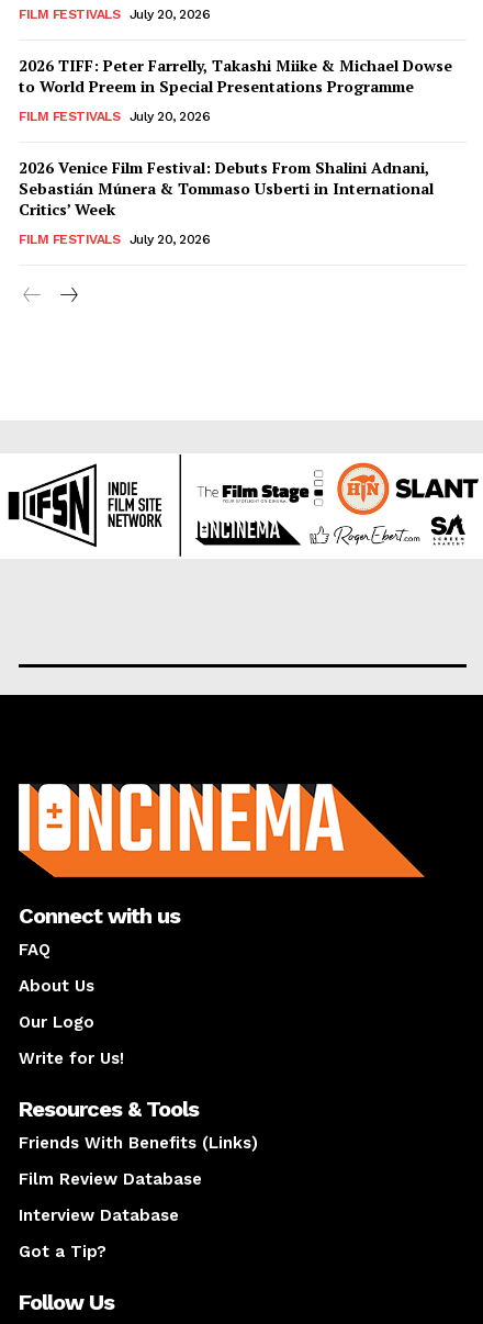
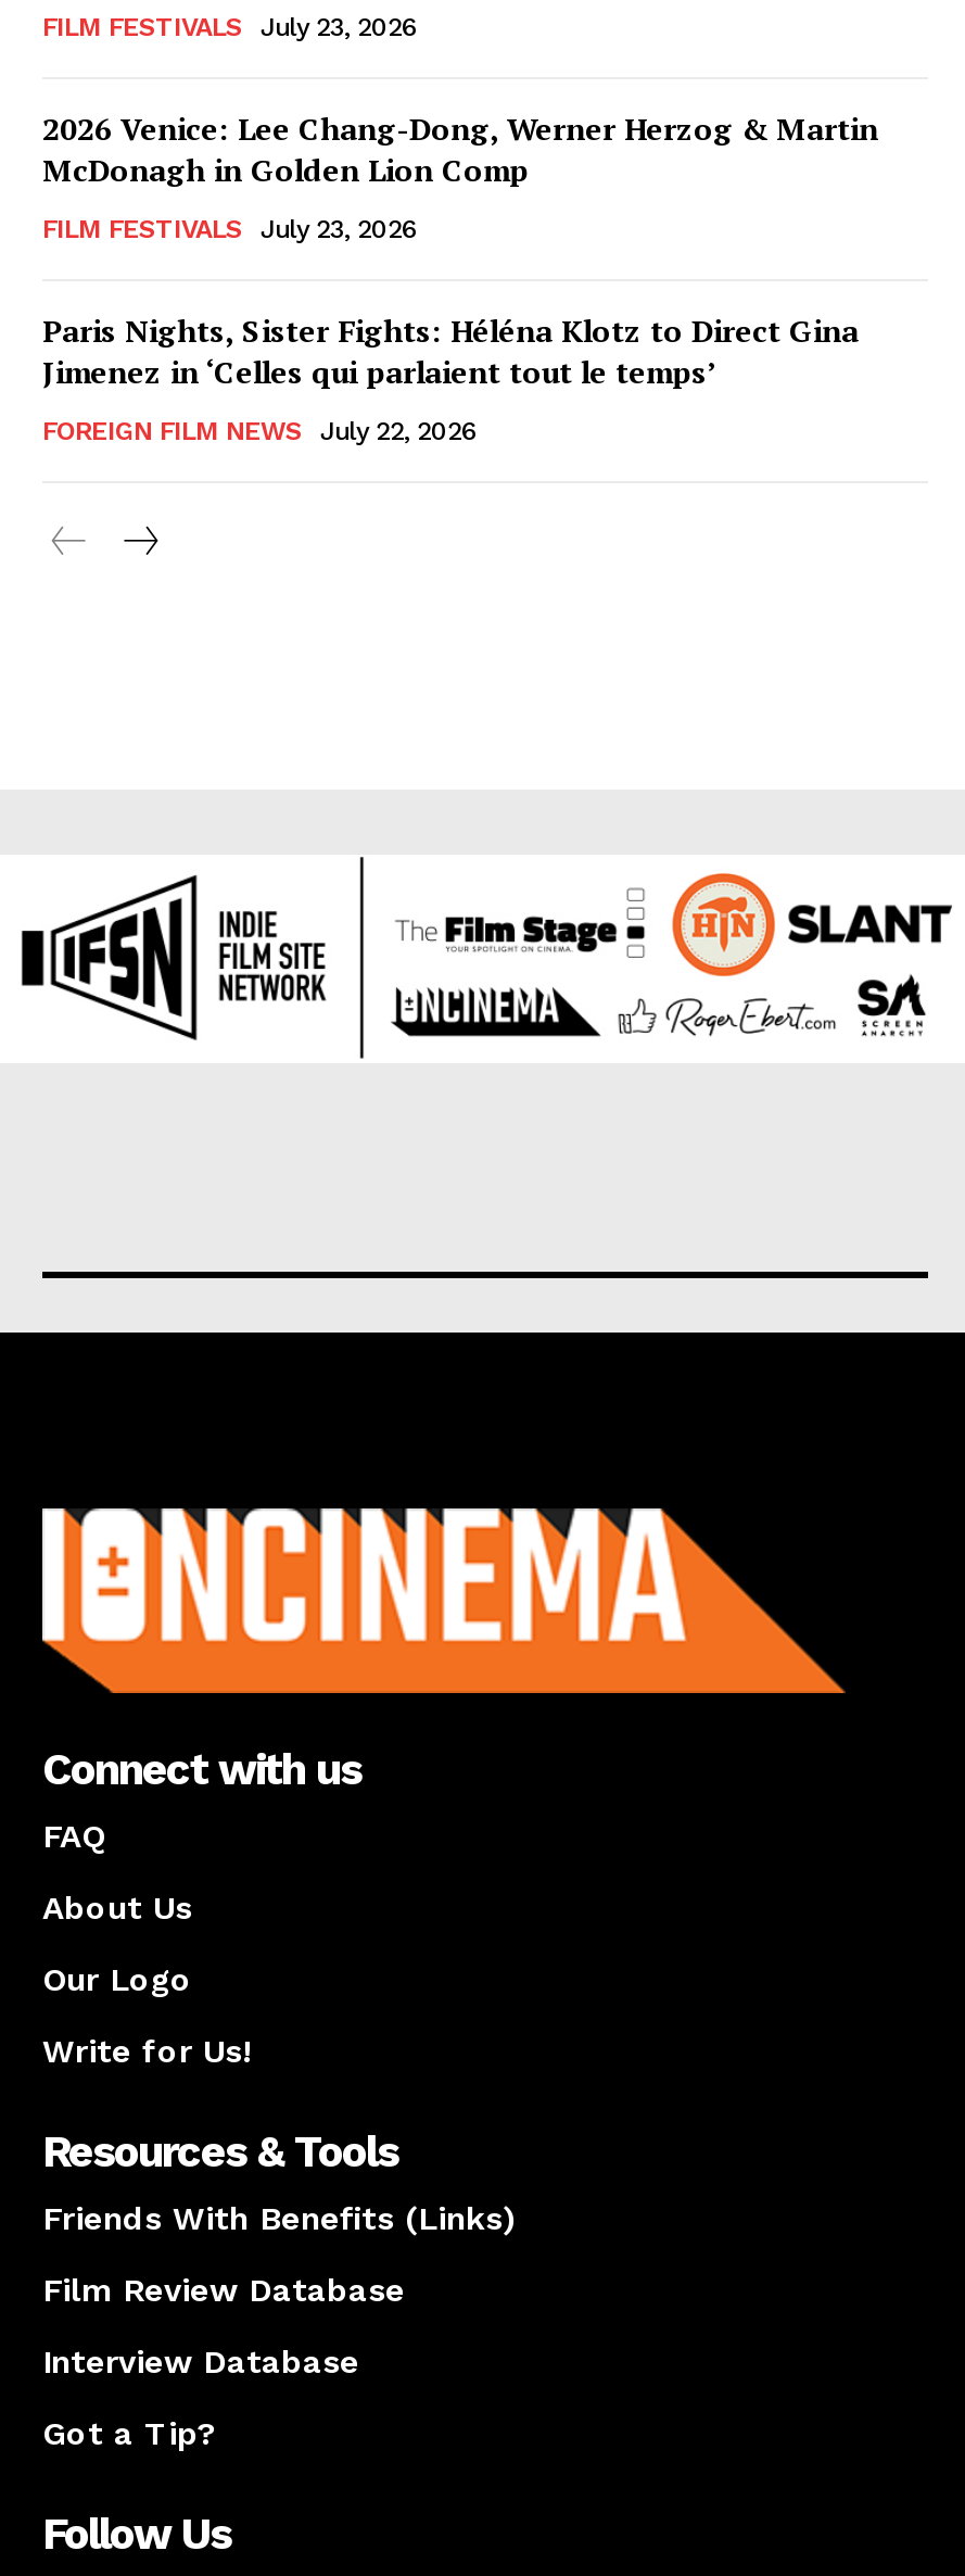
- FILM FESTIVALS July 20, 2026
+ FILM FESTIVALS July 23, 2026

- 2026 TIFF: Peter Farrelly, Takashi Miike & Michael Dowse
- to World Preem in Special Presentations Programme
+ 2026 Venice: Lee Chang-Dong, Werner Herzog & Martin
+ McDonagh in Golden Lion Comp

- FILM FESTIVALS July 20, 2026
+ FILM FESTIVALS July 23, 2026

- 2026 Venice Film Festival: Debuts From Shalini Adnani,
- Sebastián Múnera & Tommaso Usberti in International
- Critics’ Week
+ Paris Nights, Sister Fights: Héléna Klotz to Direct Gina
+ Jimenez in ‘Celles qui parlaient tout le temps’

- FILM FESTIVALS
- July 20, 2026
+ FOREIGN FILM NEWS
+ July 22, 2026
